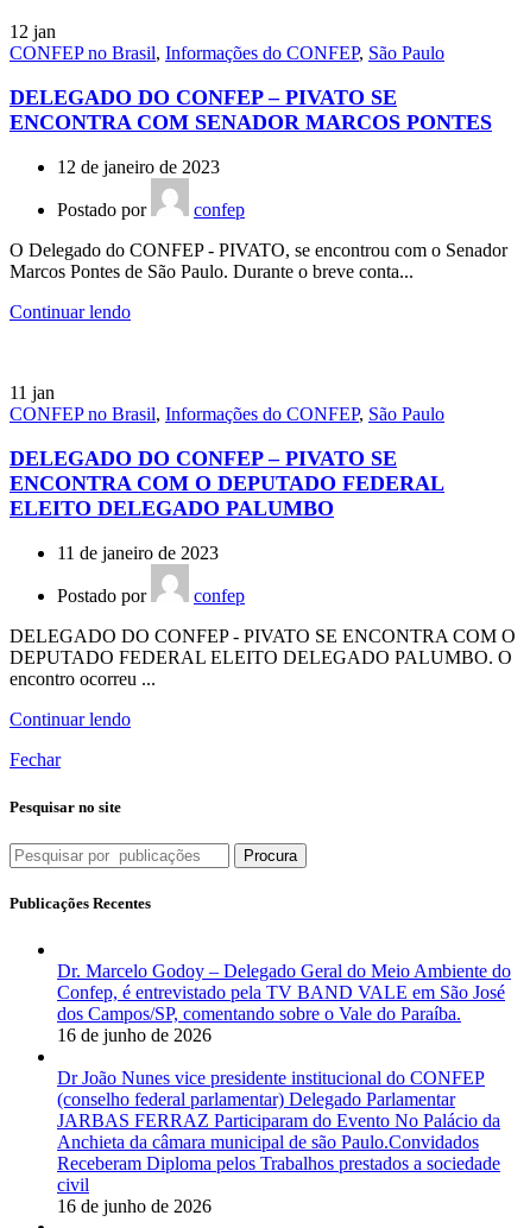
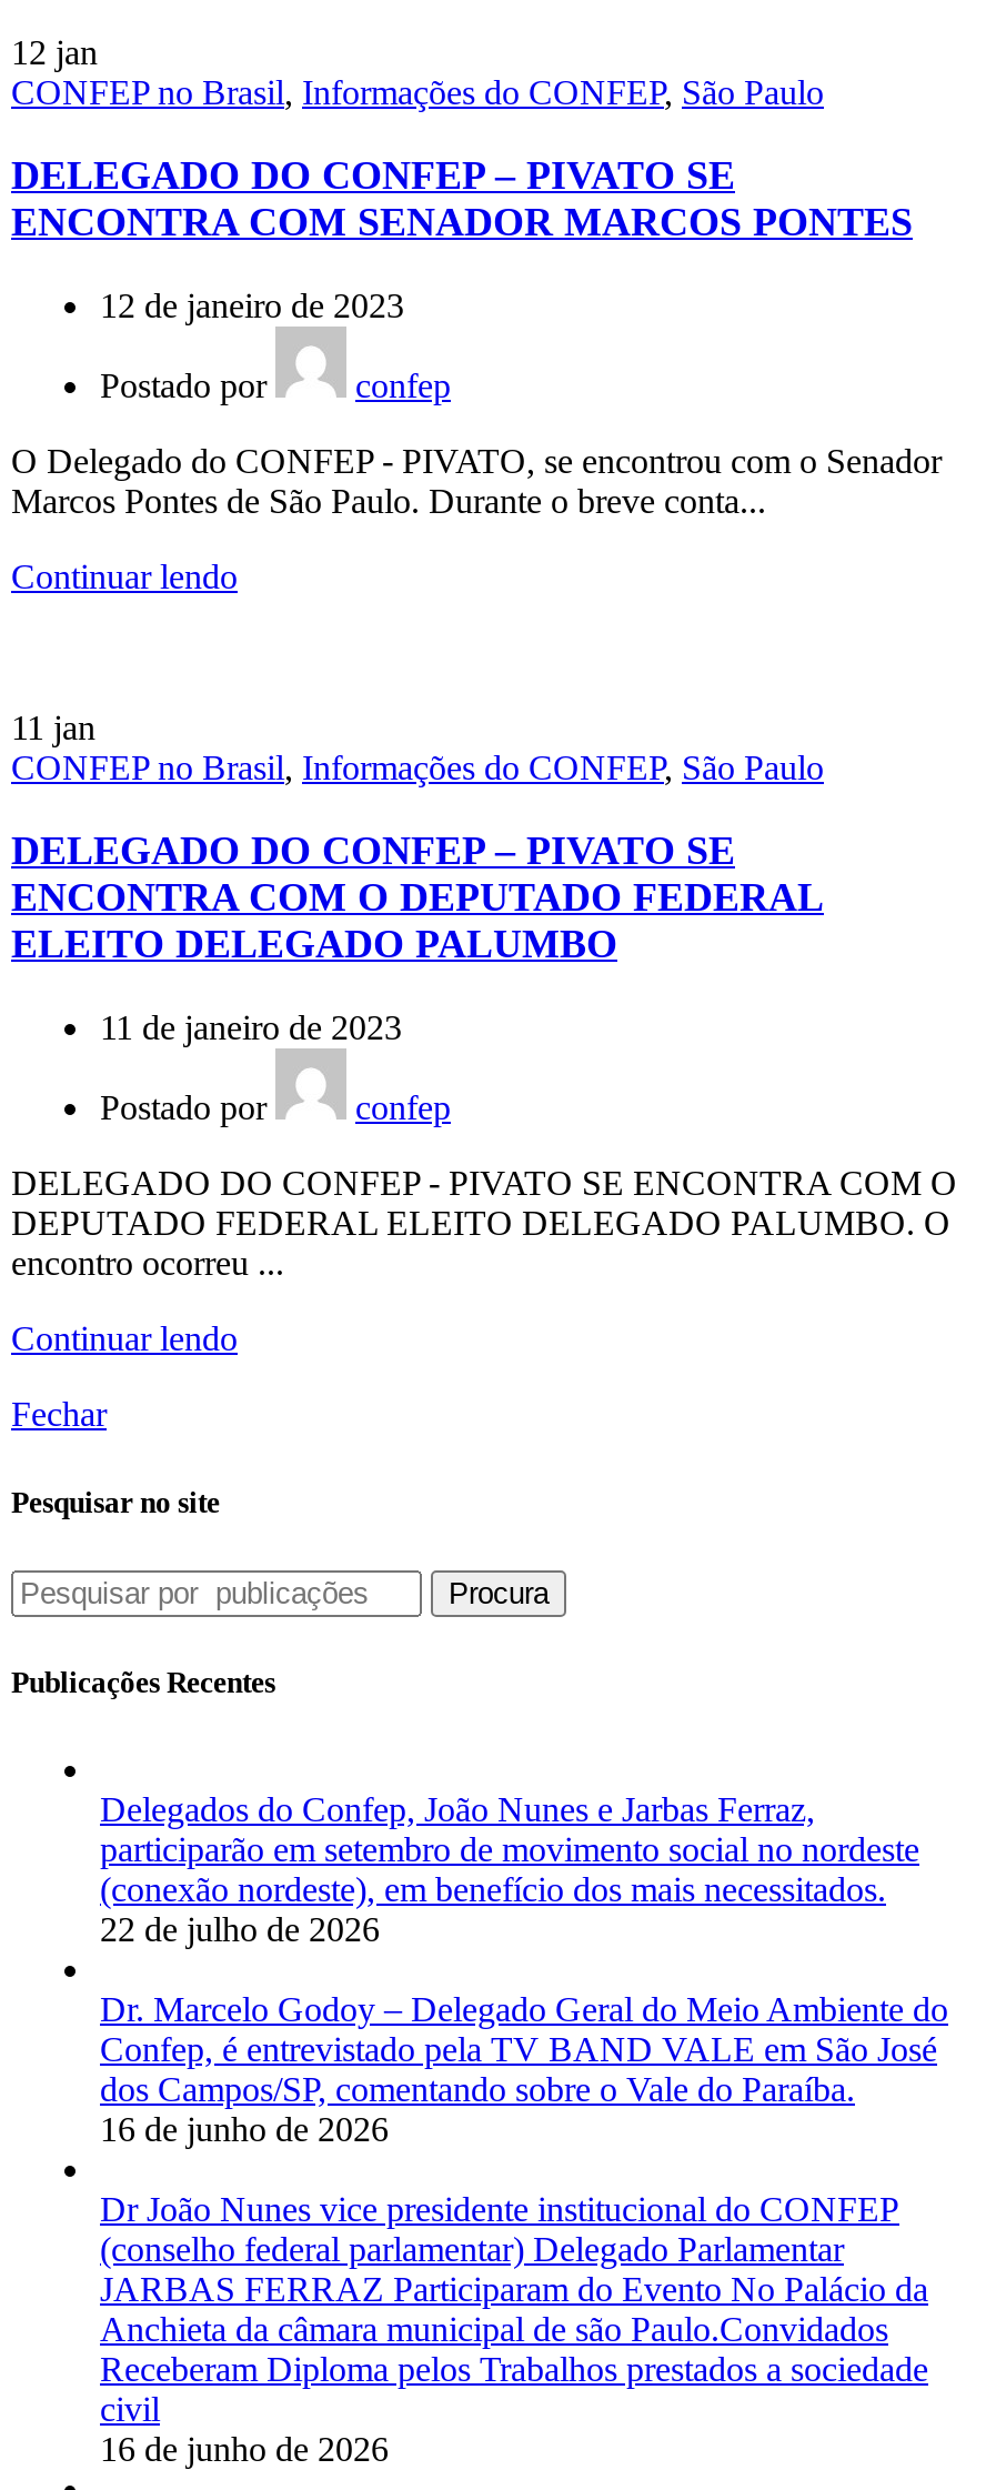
+ Delegados do Confep, João Nunes e Jarbas Ferraz,
+ participarão em setembro de movimento social no nordeste
+ (conexão nordeste), em benefício dos mais necessitados.
+ 22 de julho de 2026
